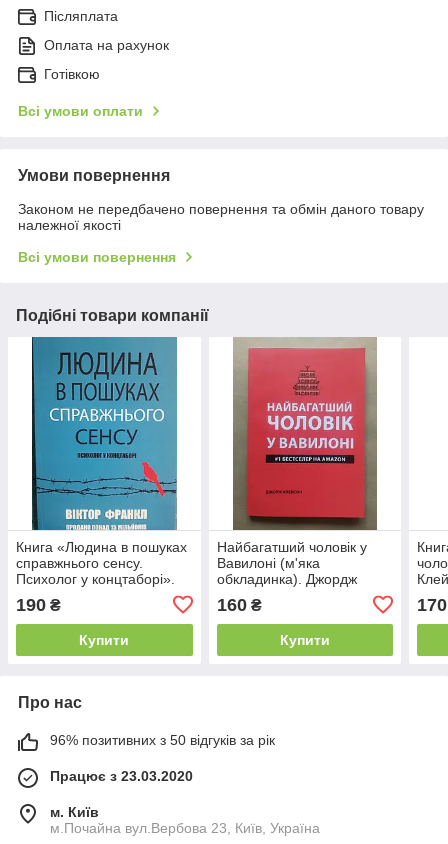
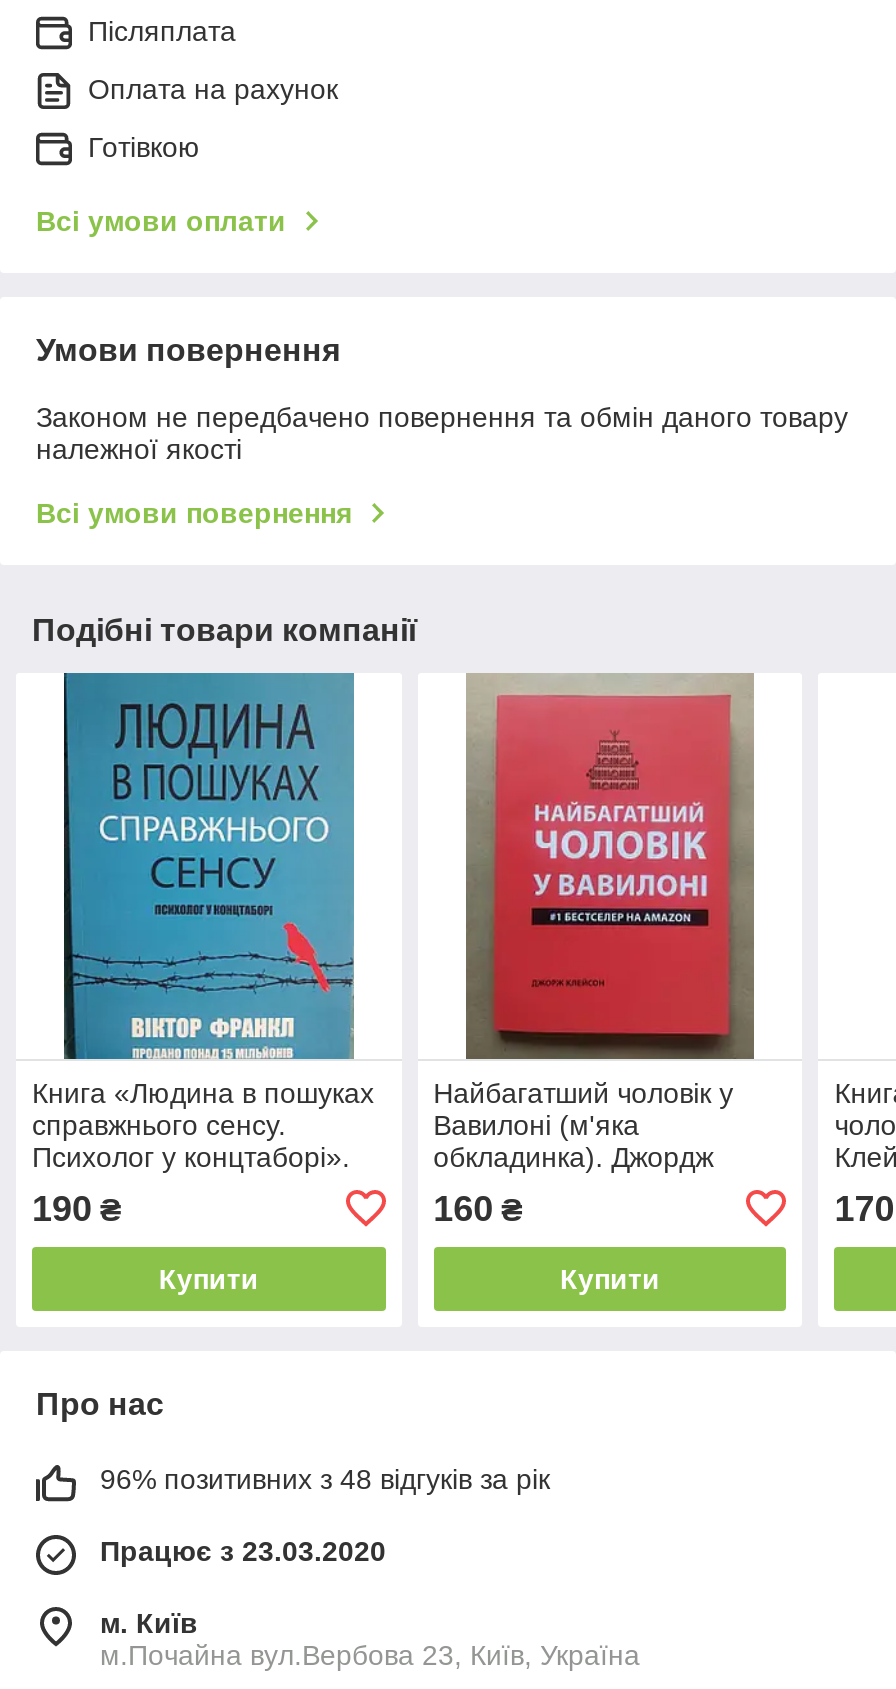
- 96% позитивних з 50 відгуків за рік
+ 96% позитивних з 48 відгуків за рік
